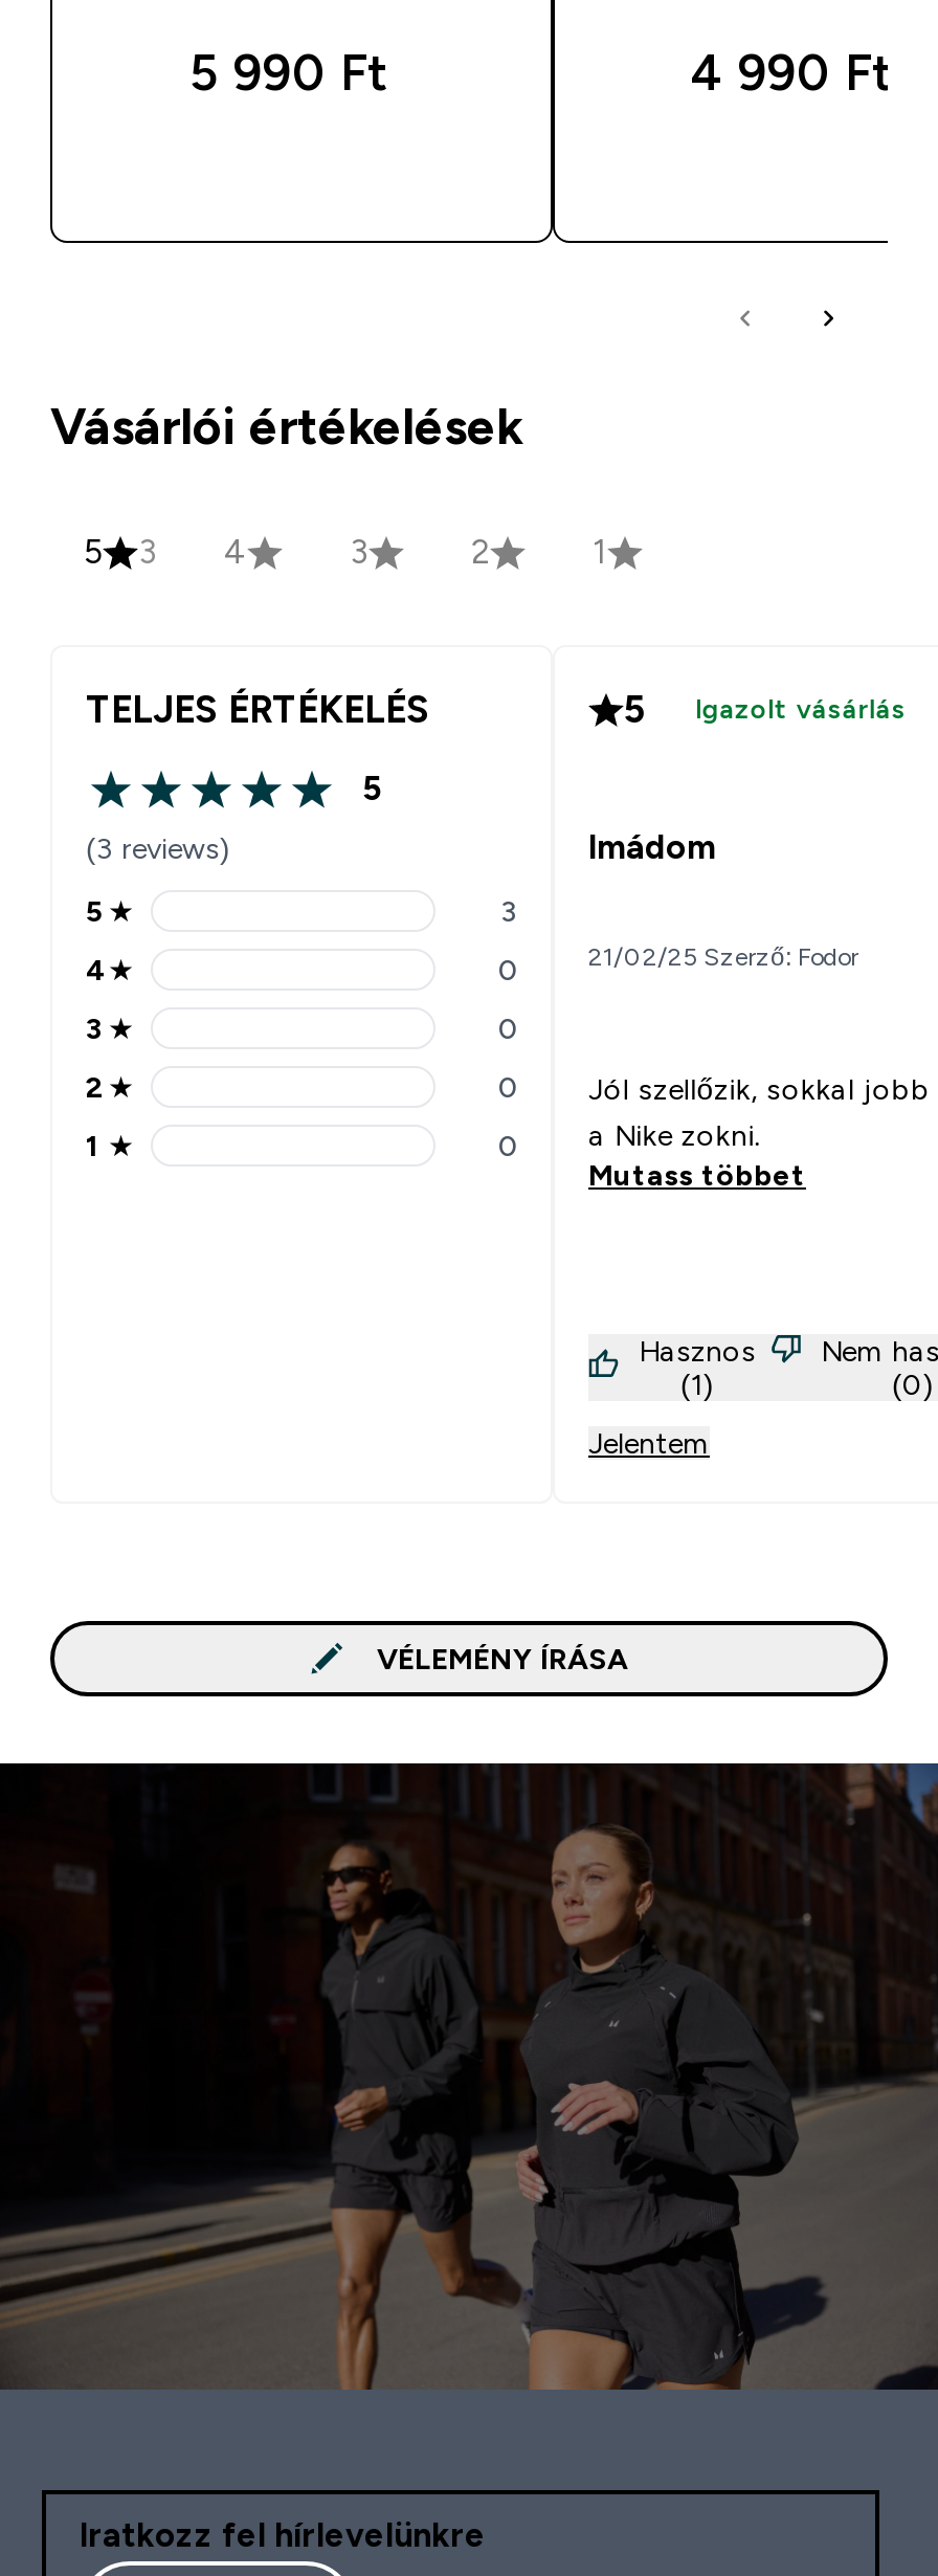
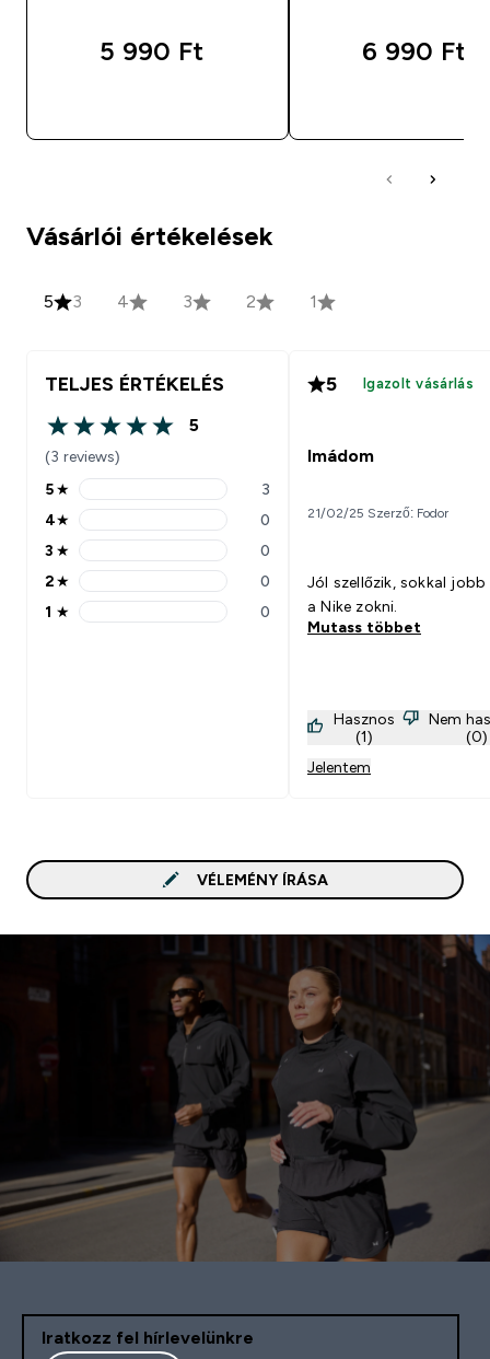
- 4 990 Ft
+ 6 990 Ft
